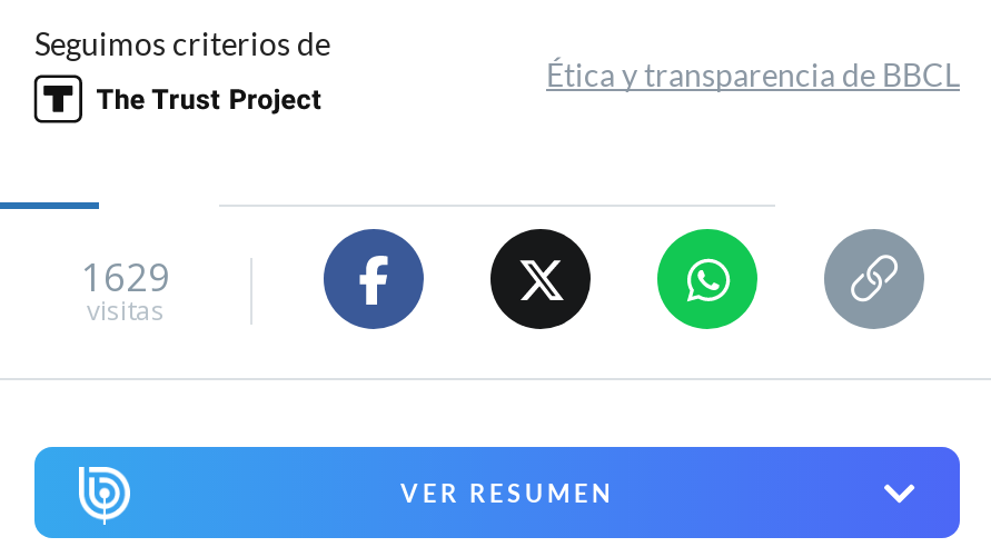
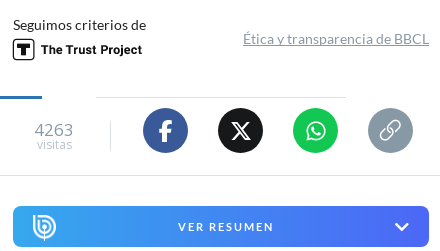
- 1629
+ 4263
